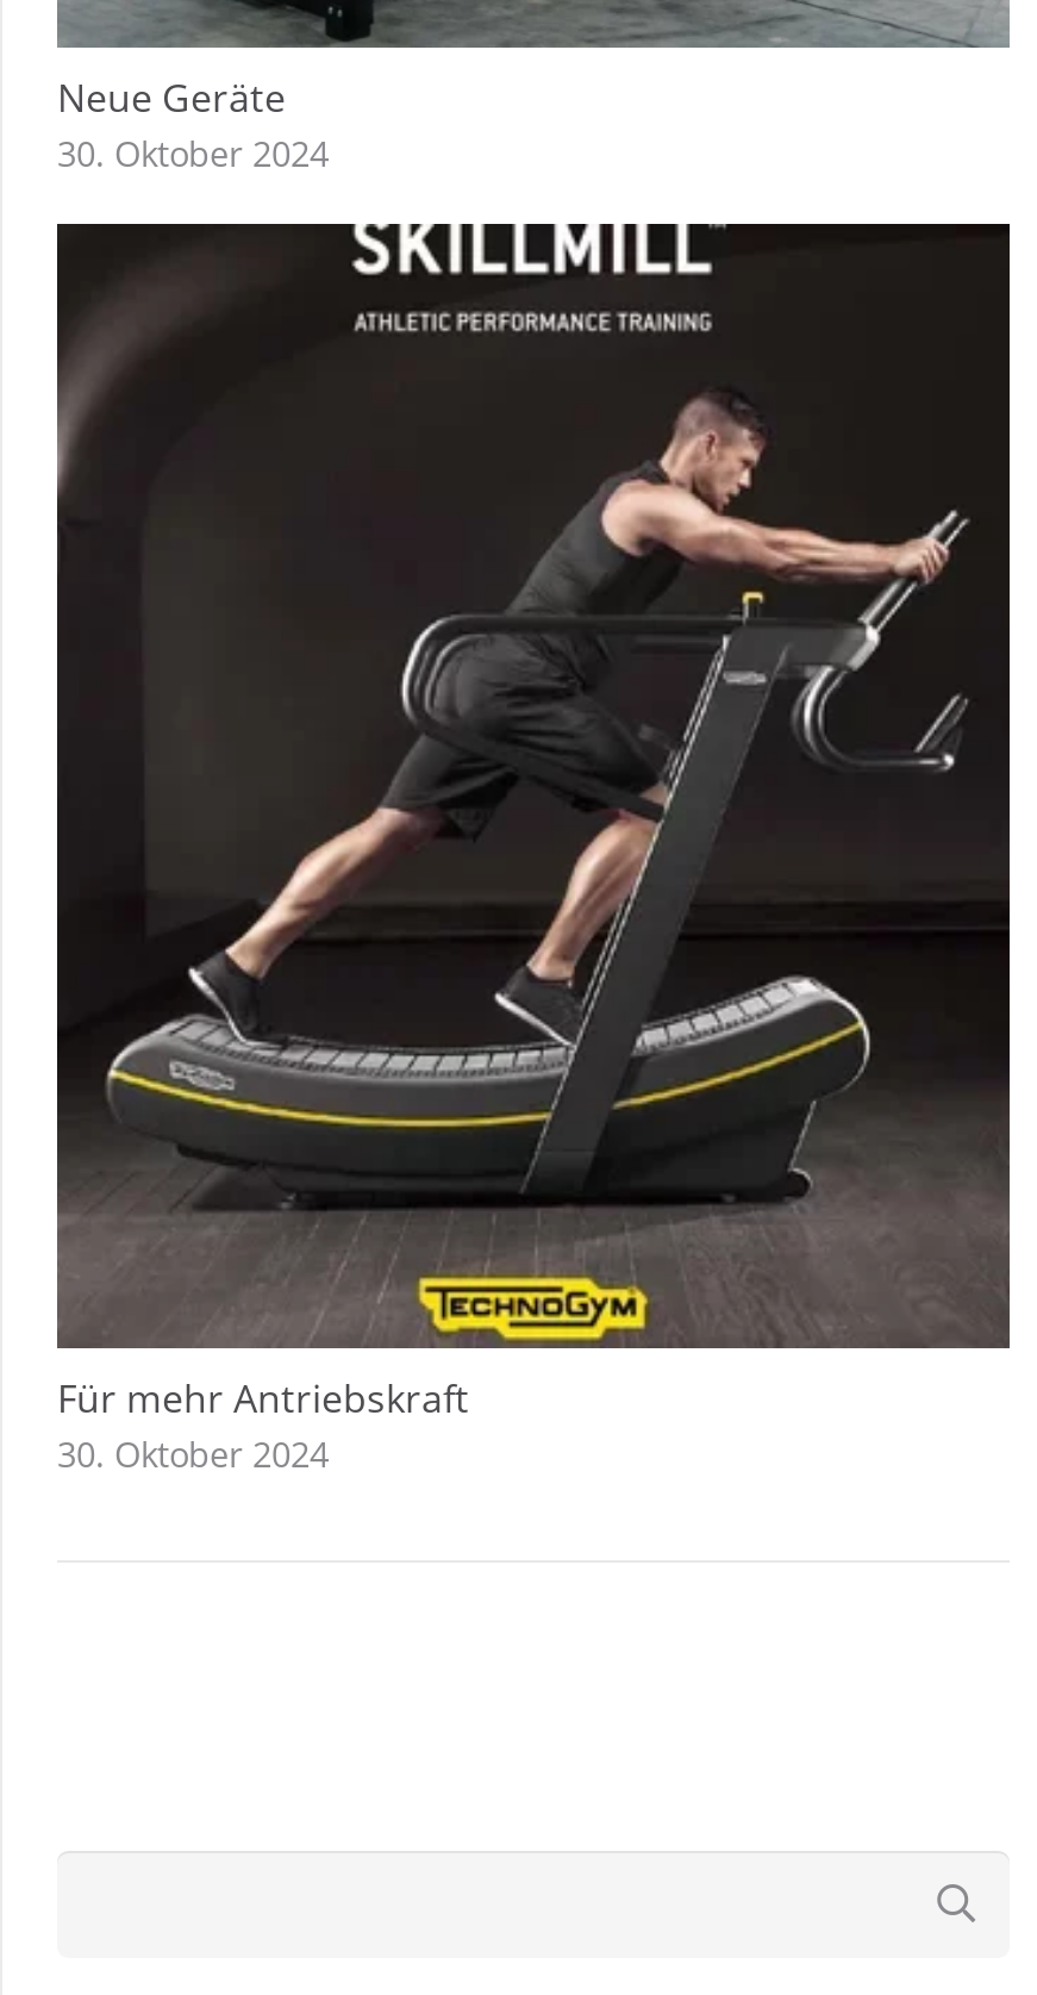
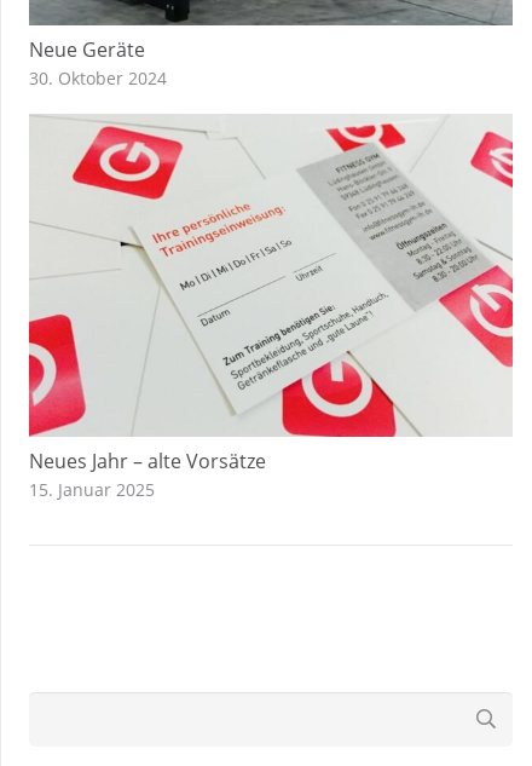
- [image]
- Für mehr Antriebskraft
- 30. Oktober 2024
+ [image]
+ Neues Jahr – alte Vorsätze
+ 15. Januar 2025
